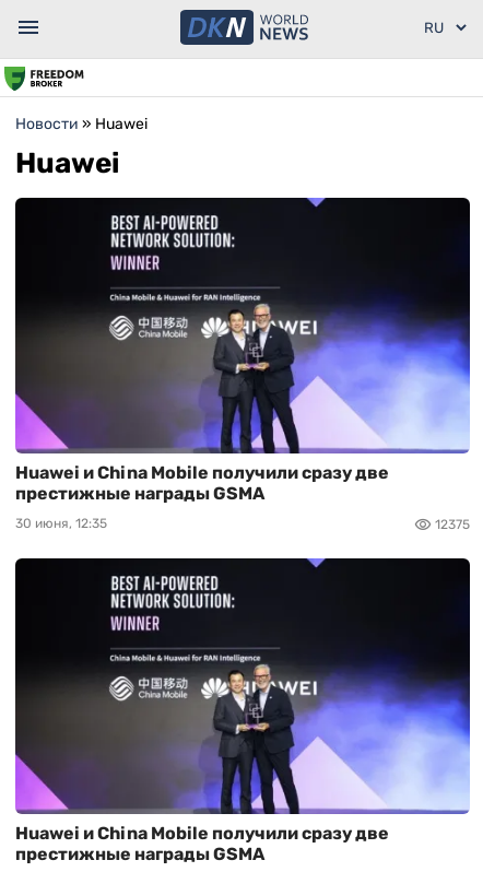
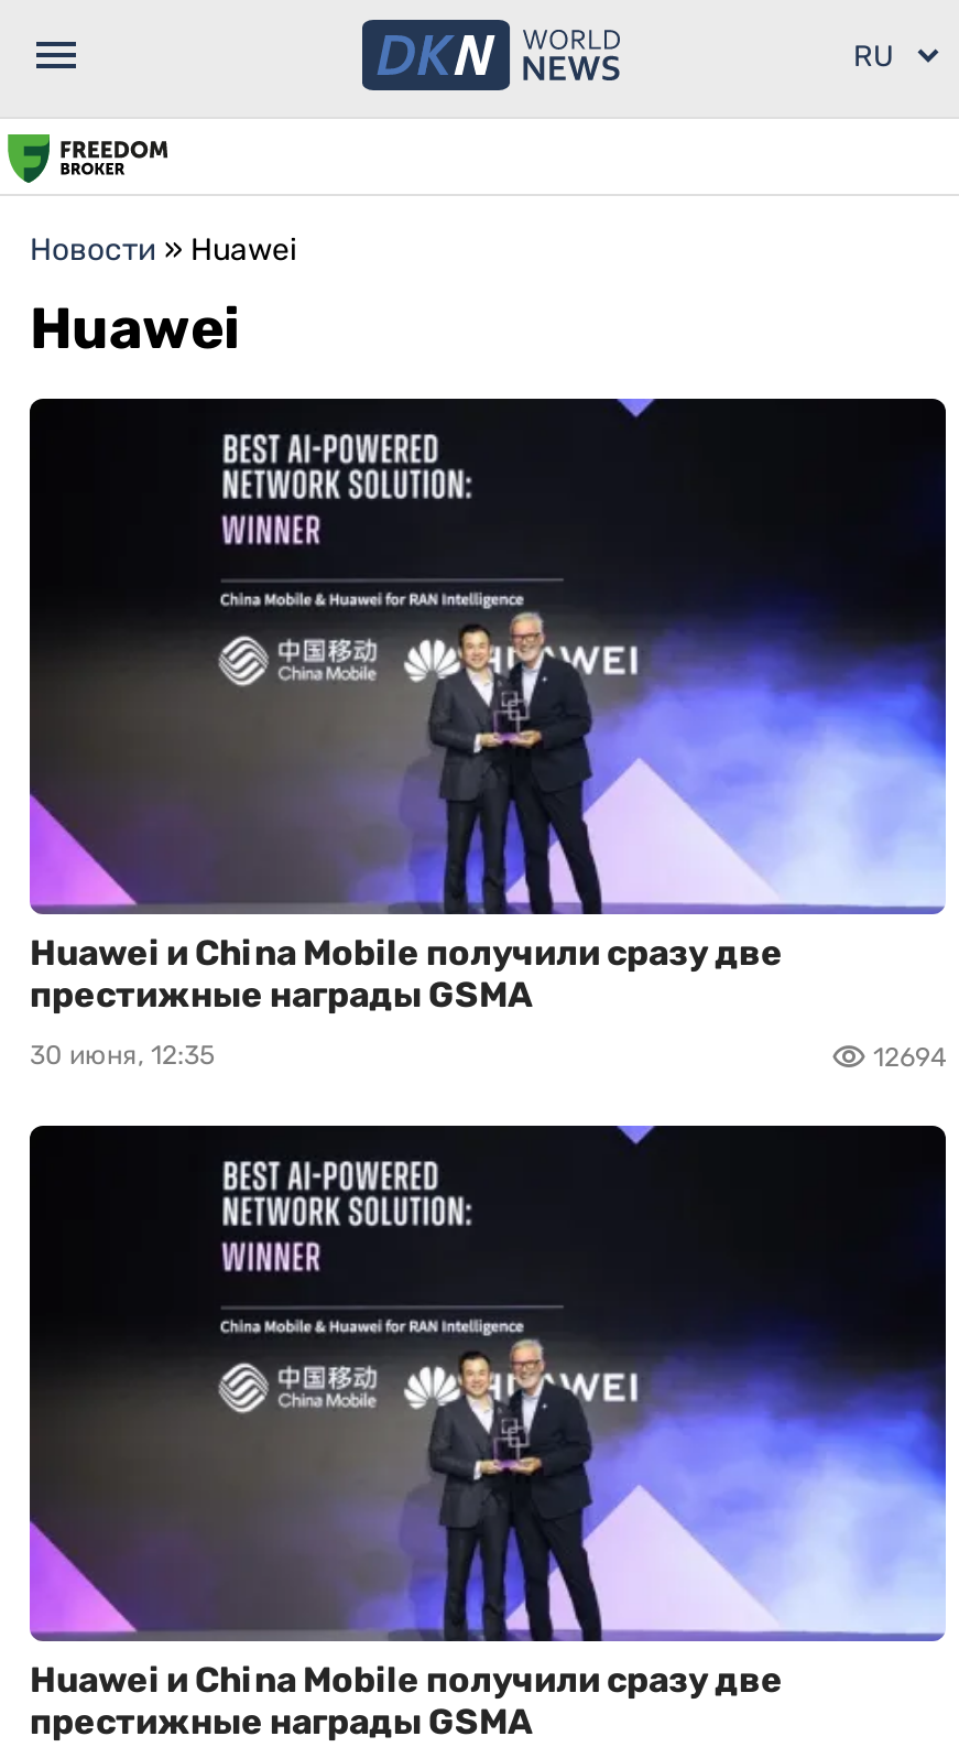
- 12375
+ 12694
